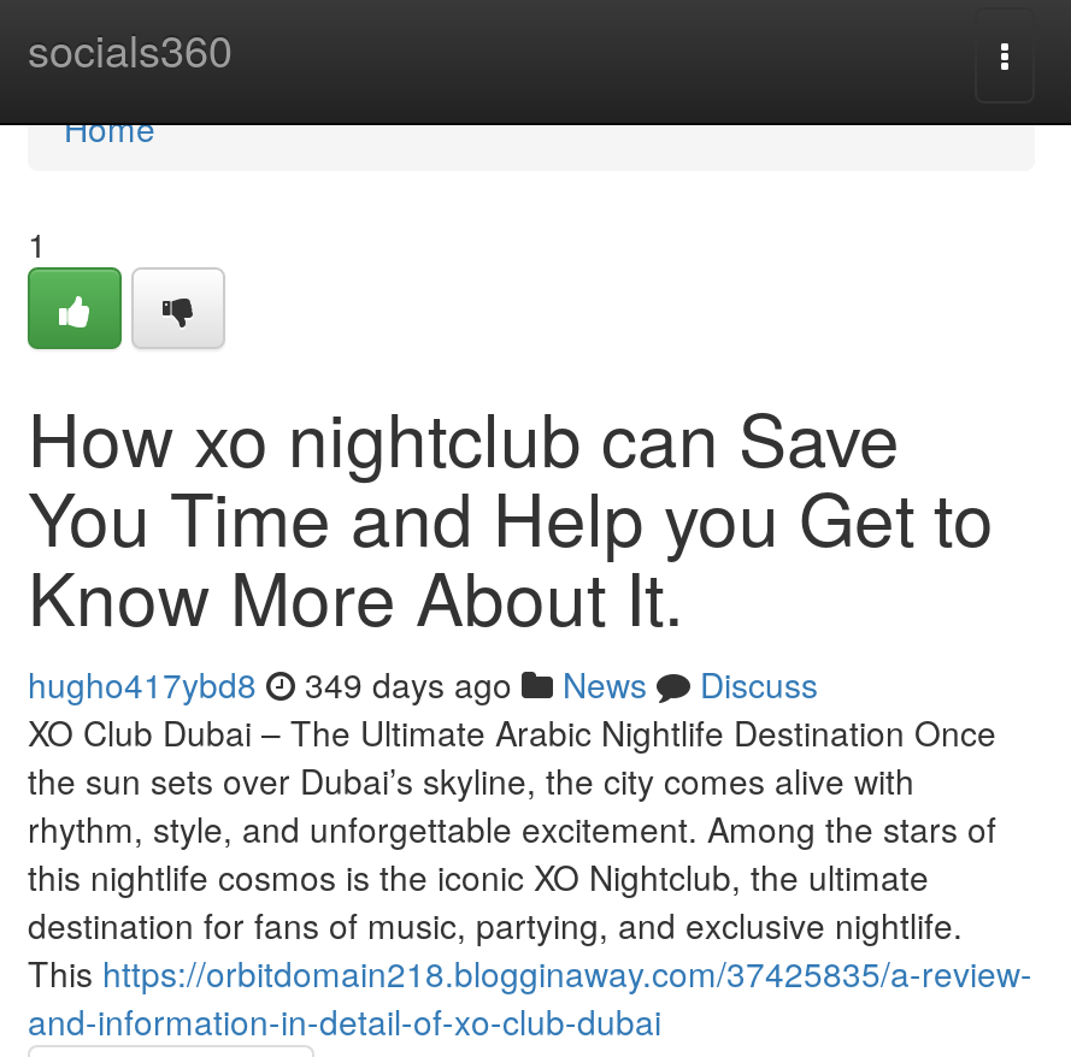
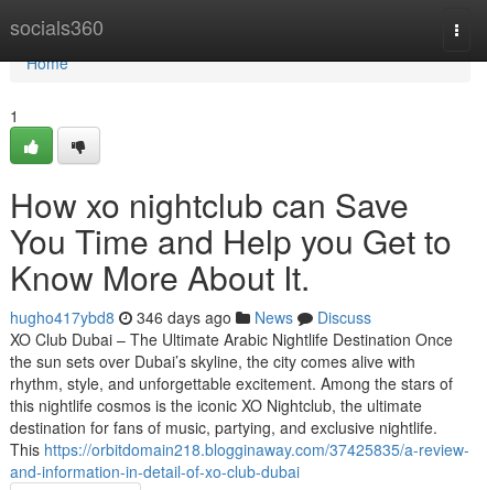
- hugho417ybd8 349 days ago News Discuss
+ hugho417ybd8 346 days ago News Discuss
